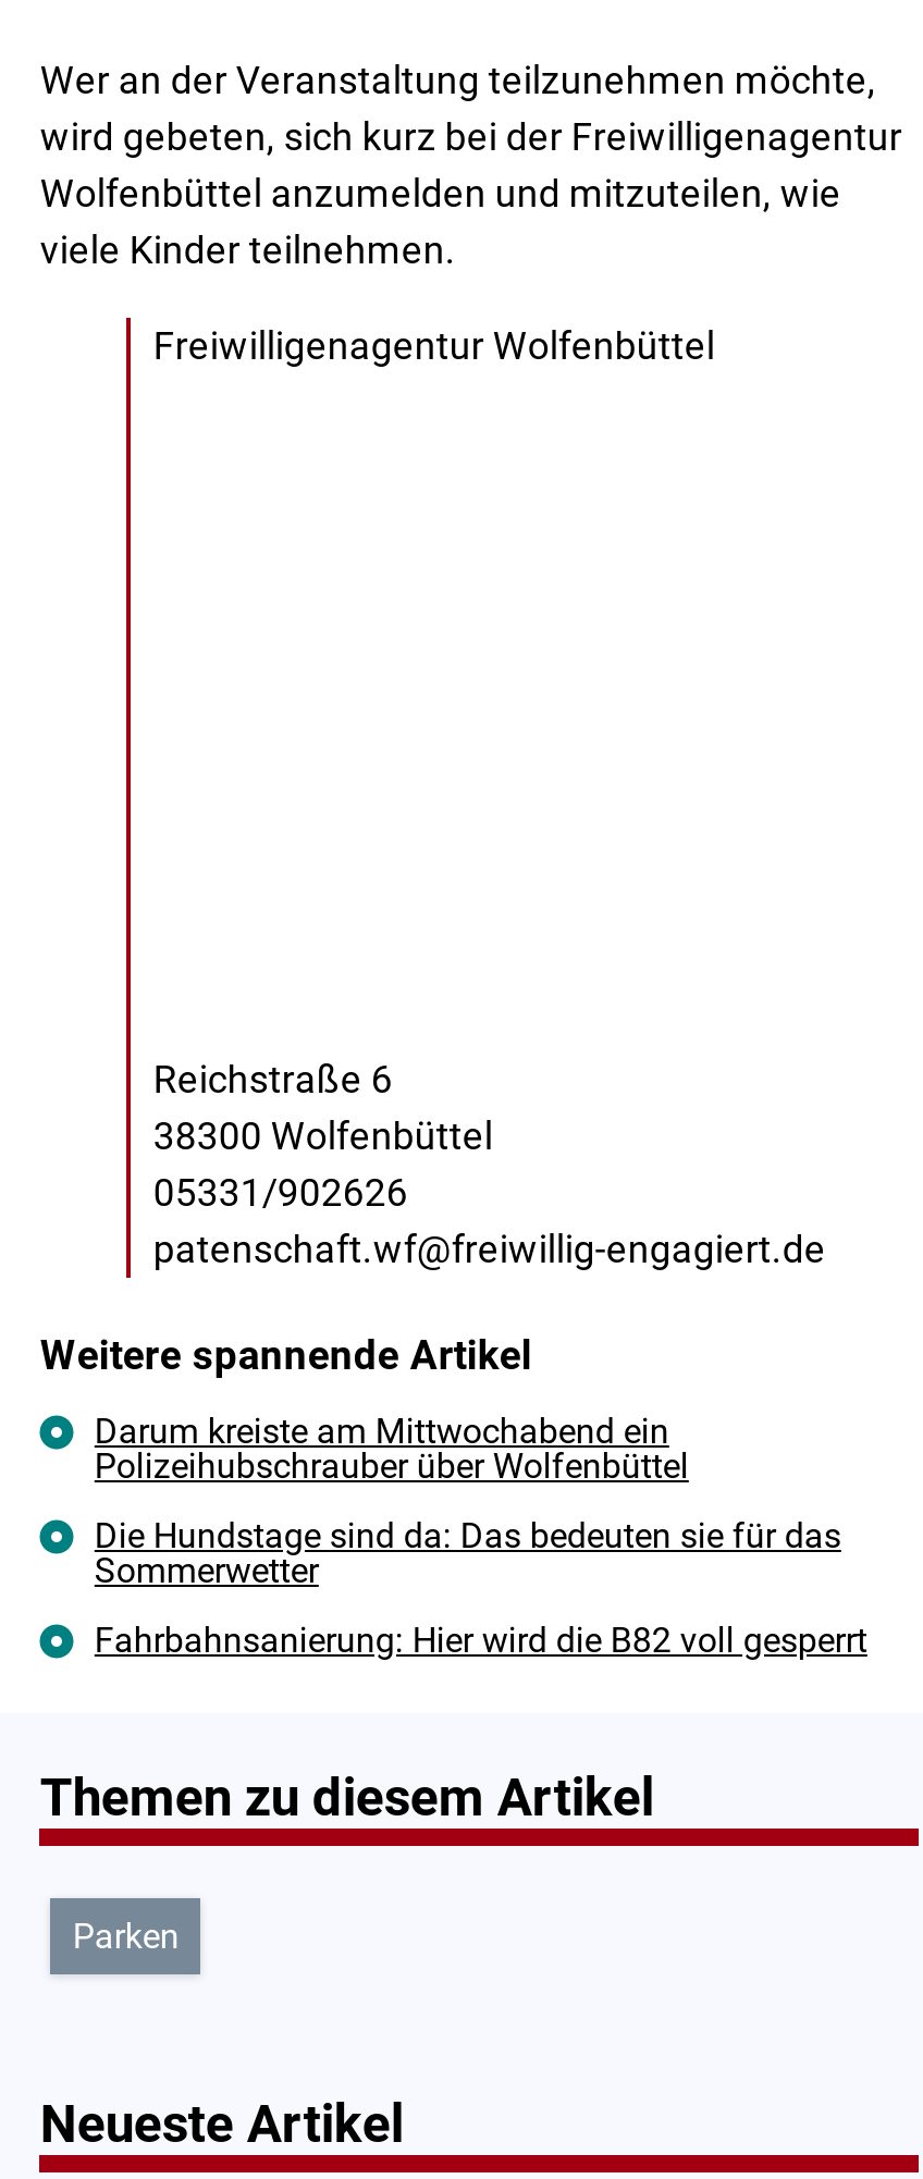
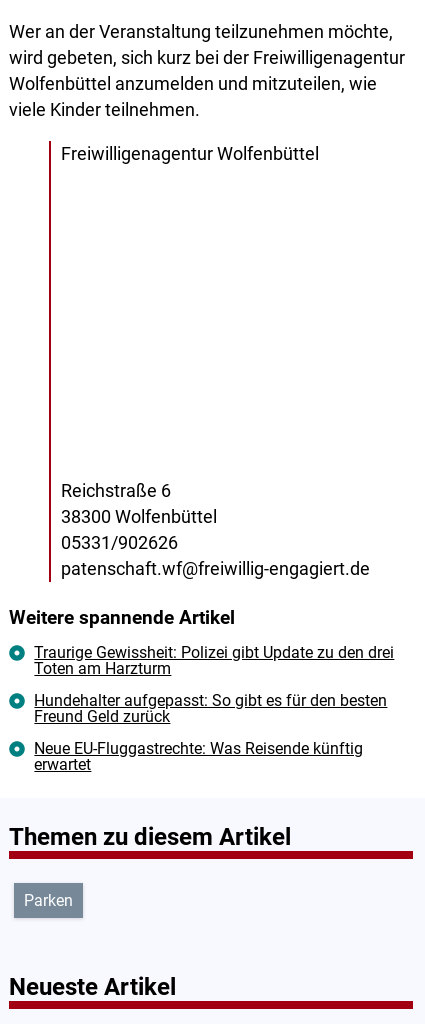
- Darum kreiste am Mittwochabend ein
- Polizeihubschrauber über Wolfenbüttel
+ Traurige Gewissheit: Polizei gibt Update zu den drei
+ Toten am Harzturm

- Die Hundstage sind da: Das bedeuten sie für das
- Sommerwetter
+ Hundehalter aufgepasst: So gibt es für den besten
+ Freund Geld zurück

- Fahrbahnsanierung: Hier wird die B82 voll gesperrt
+ Neue EU-Fluggastrechte: Was Reisende künftig
+ erwartet
